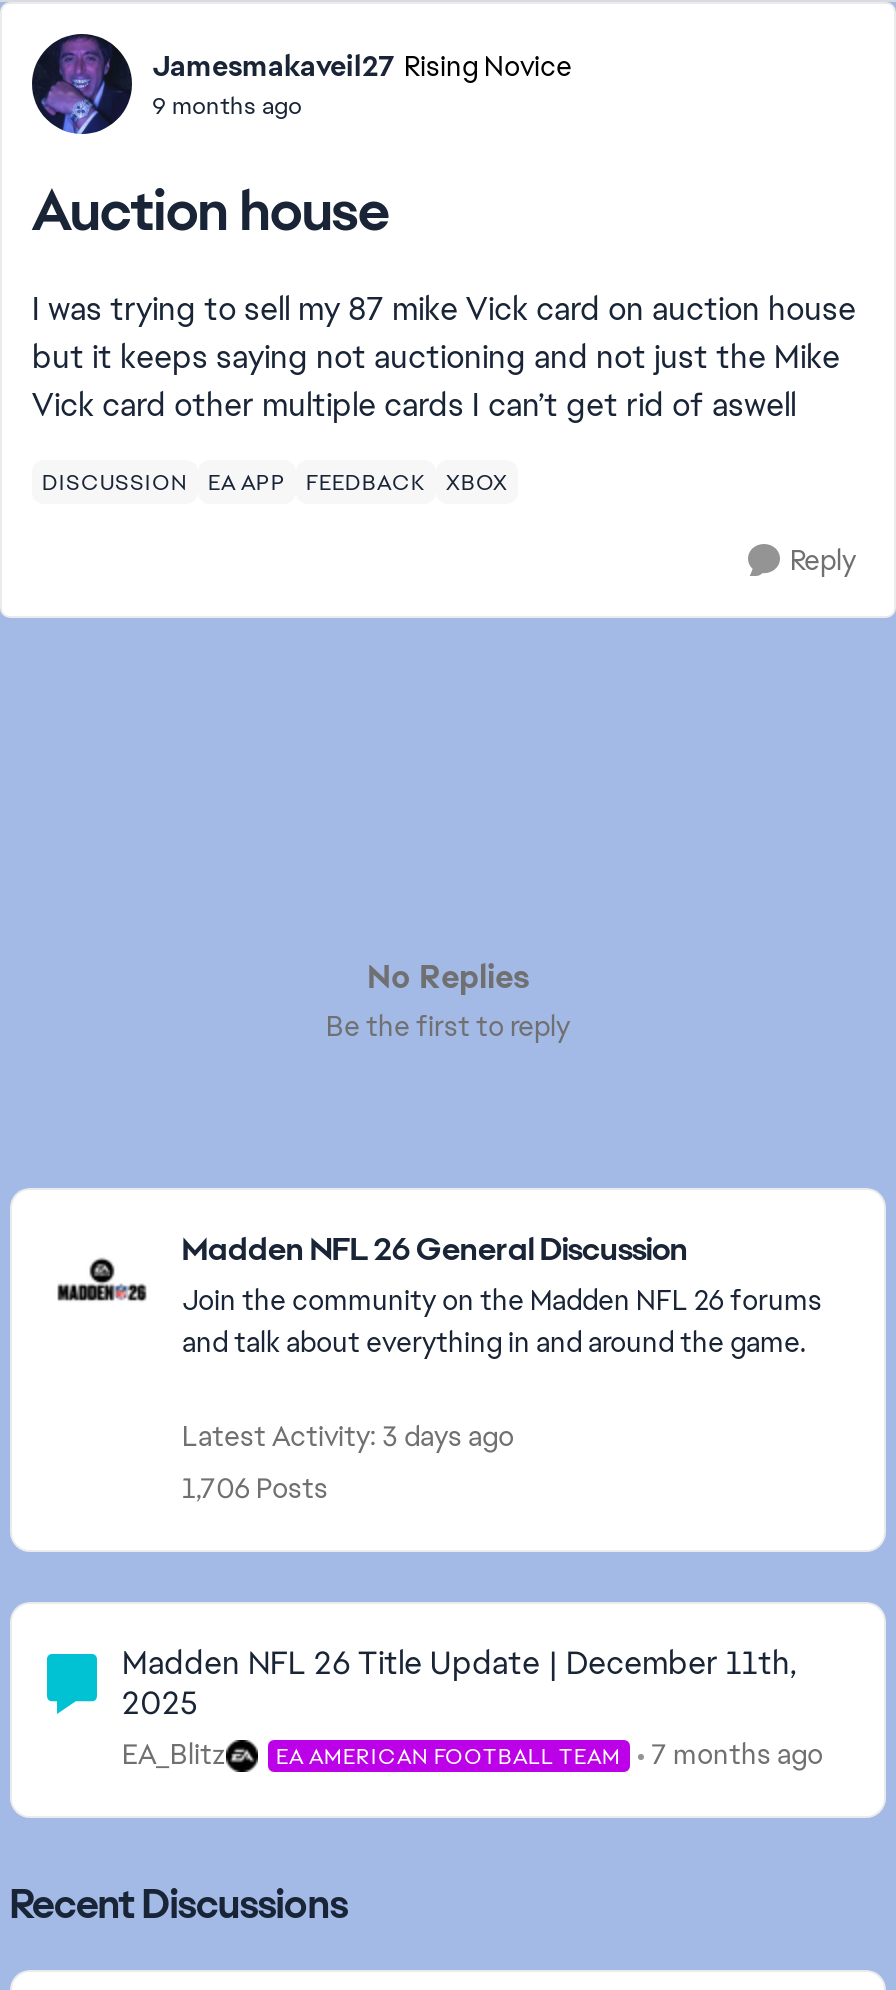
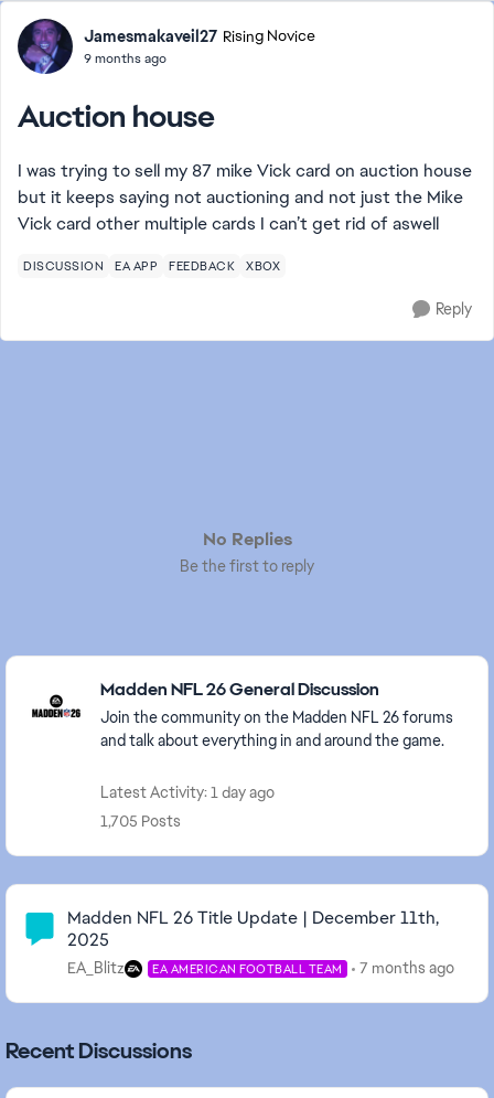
- Latest Activity: 3 days ago
+ Latest Activity: 1 day ago

- 1,706 Posts
+ 1,705 Posts
